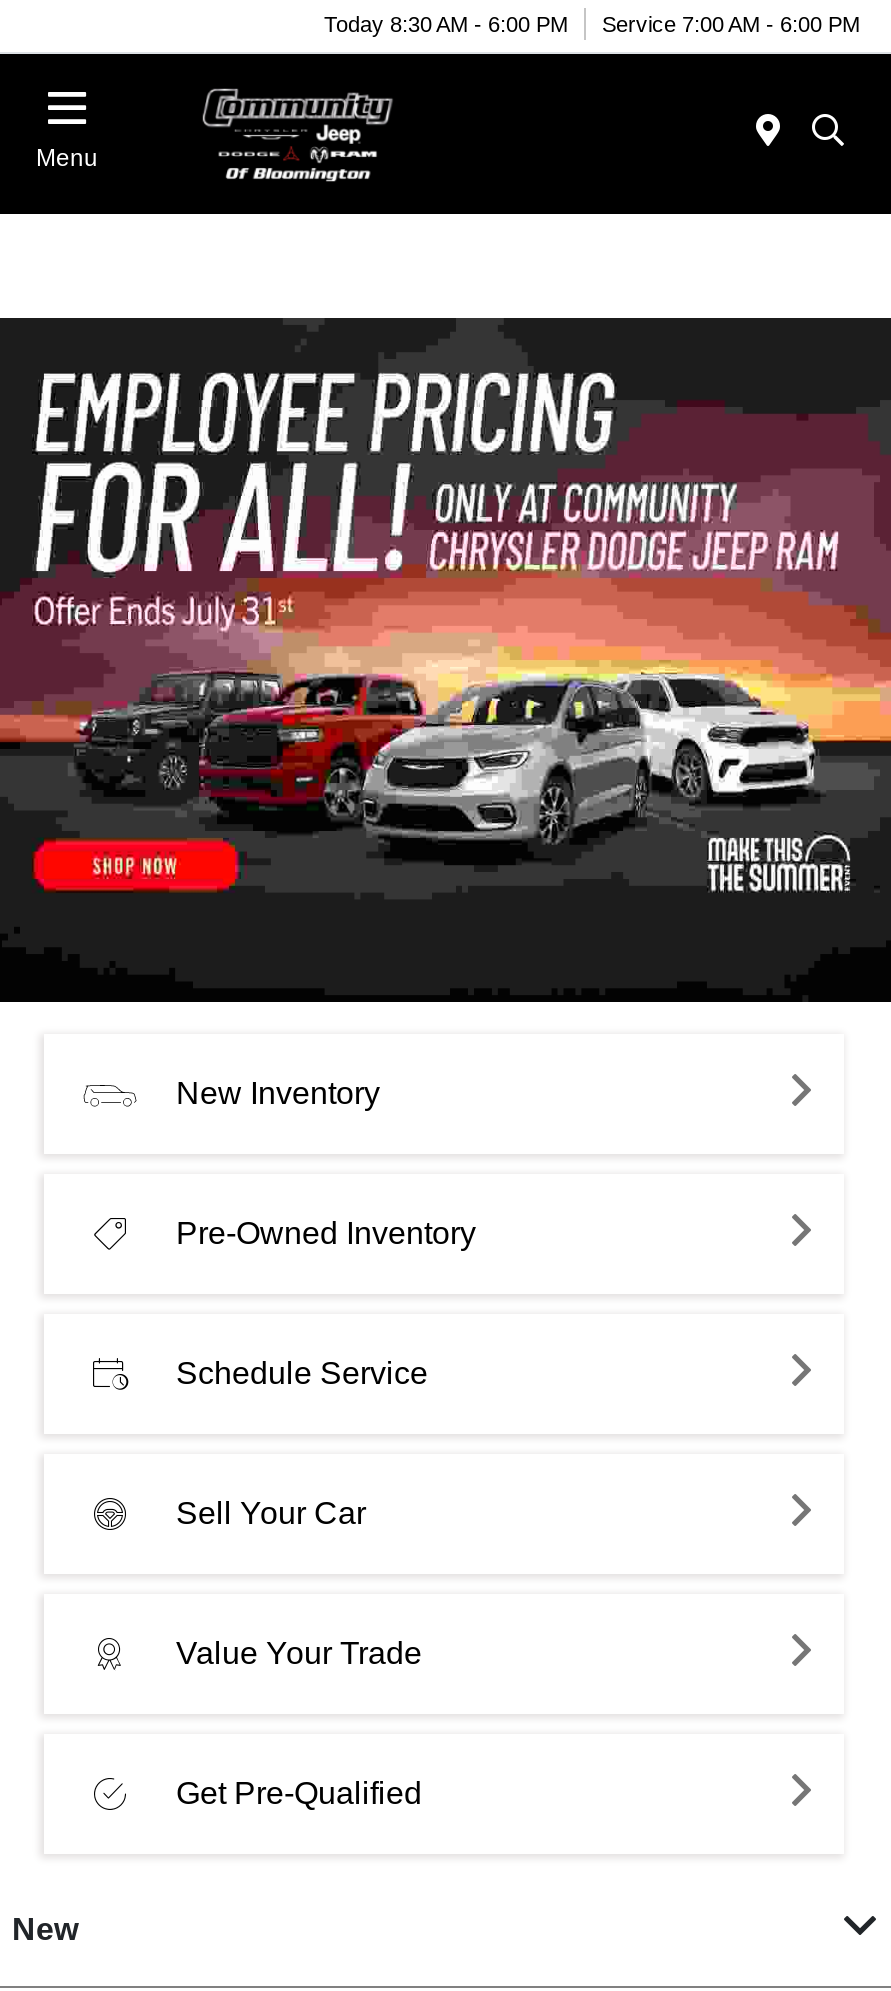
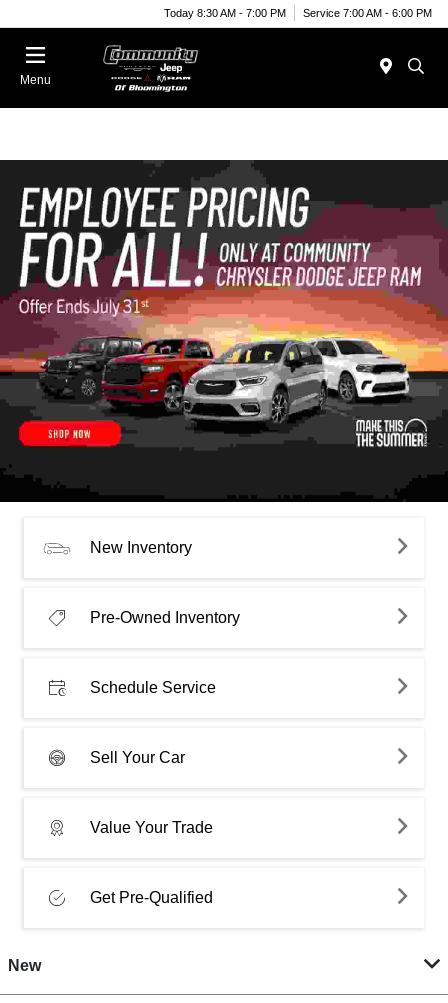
- Today 8:30 AM - 6:00 PM Service 7:00 AM - 6:00 PM
+ Today 8:30 AM - 7:00 PM Service 7:00 AM - 6:00 PM
